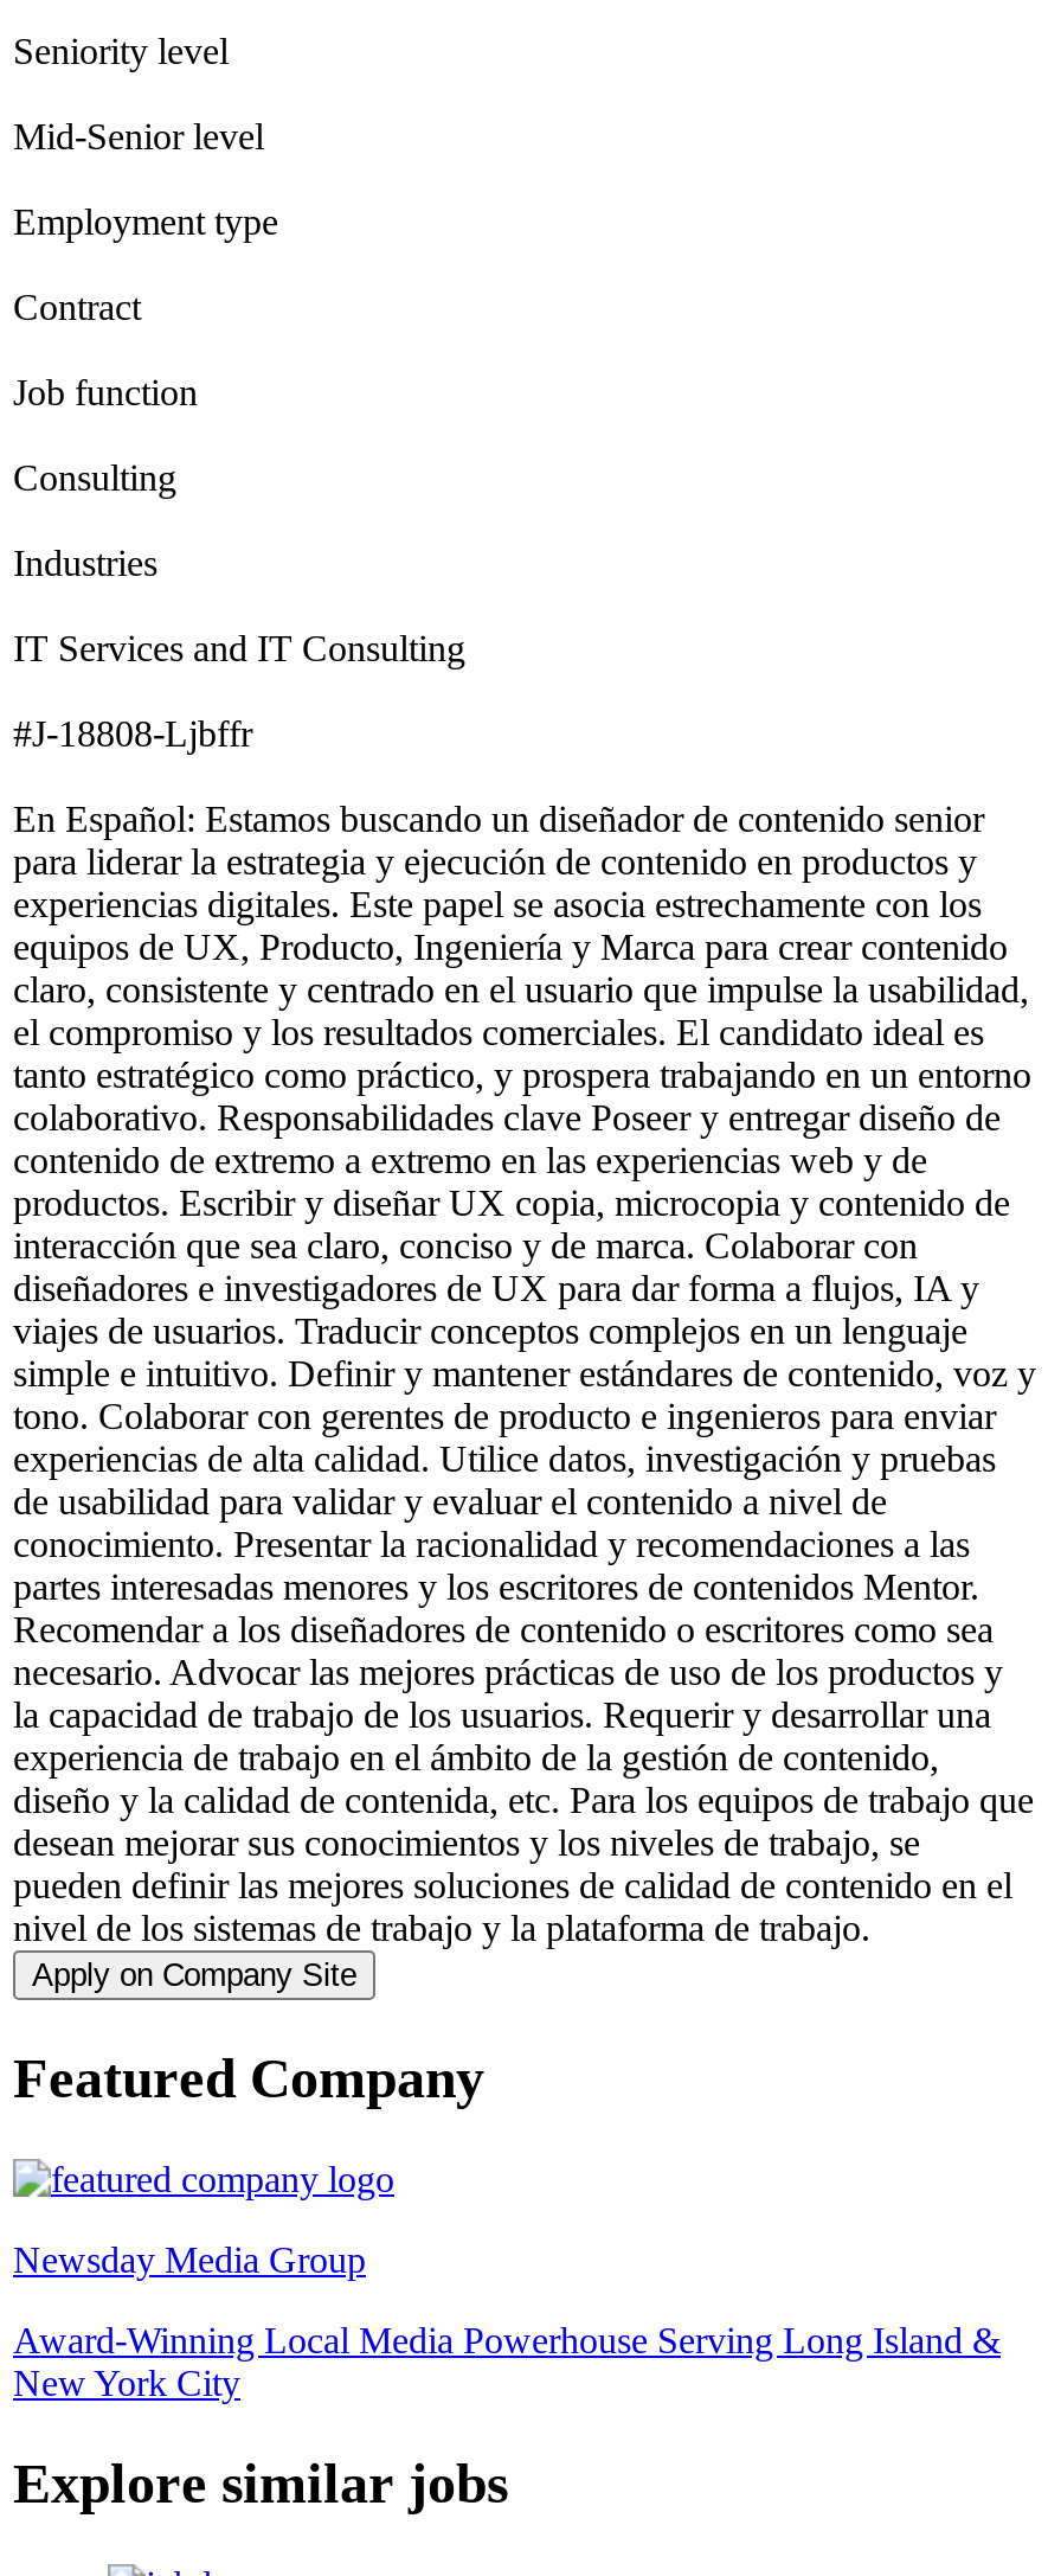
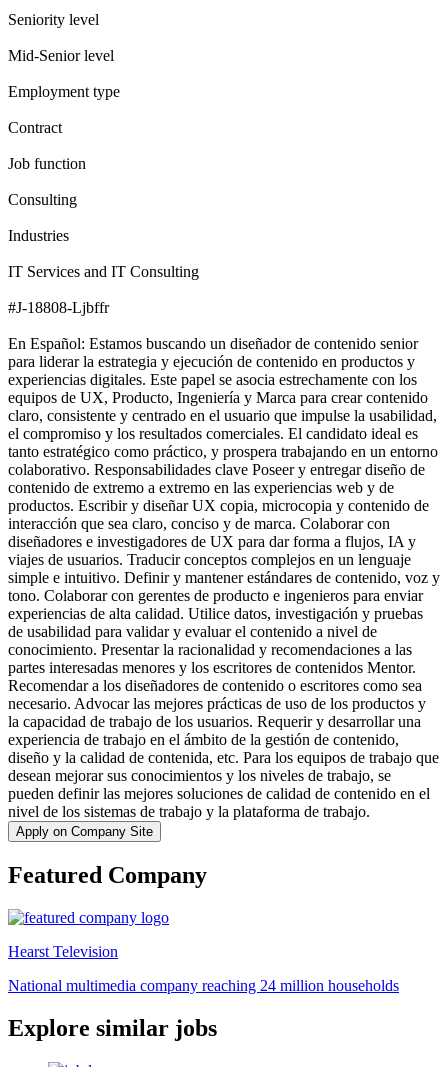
- Newsday Media Group
+ Hearst Television

- Award-Winning Local Media Powerhouse Serving Long Island &
- New York City
+ National multimedia company reaching 24 million households
